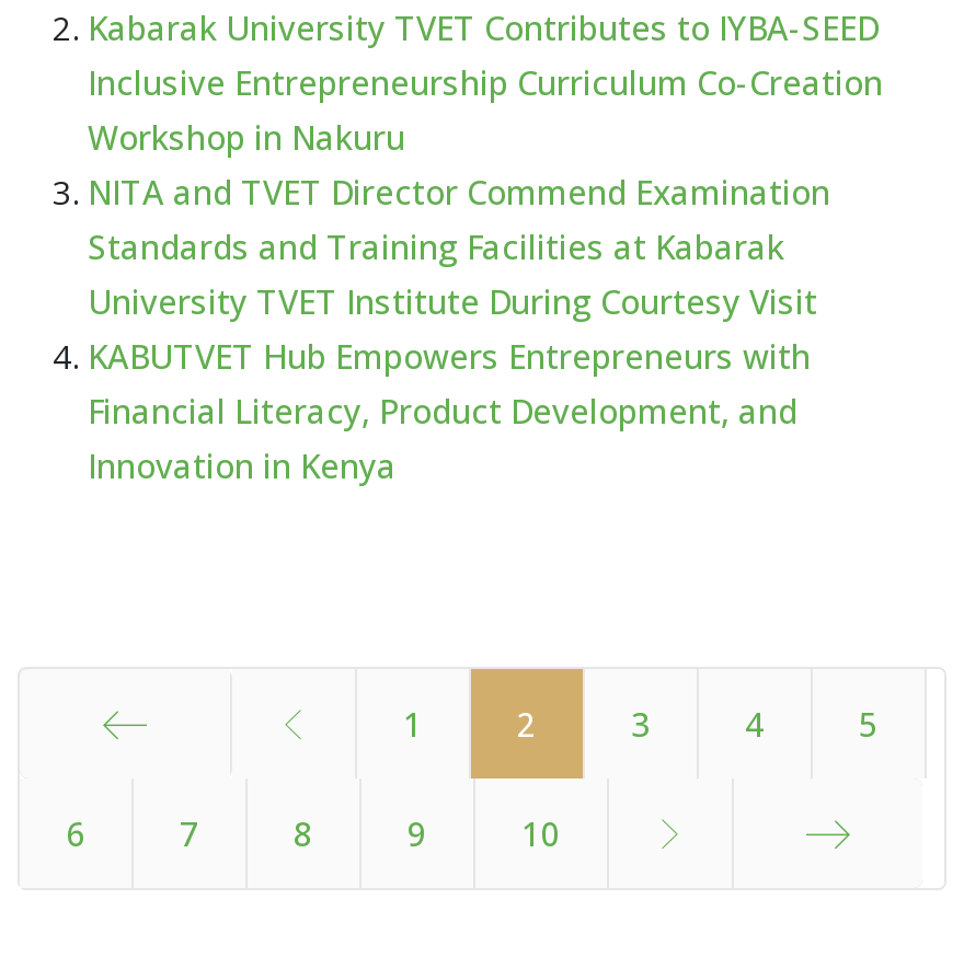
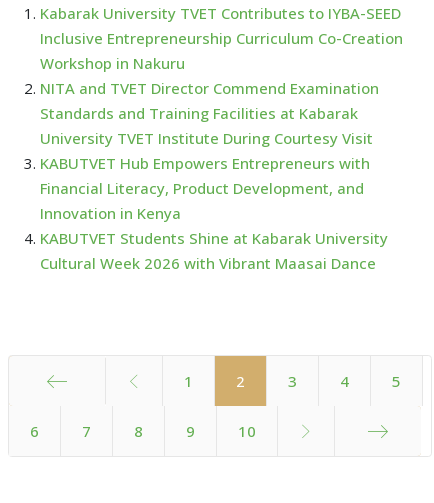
+ KABUTVET Students Shine at Kabarak University
+ Cultural Week 2026 with Vibrant Maasai Dance
